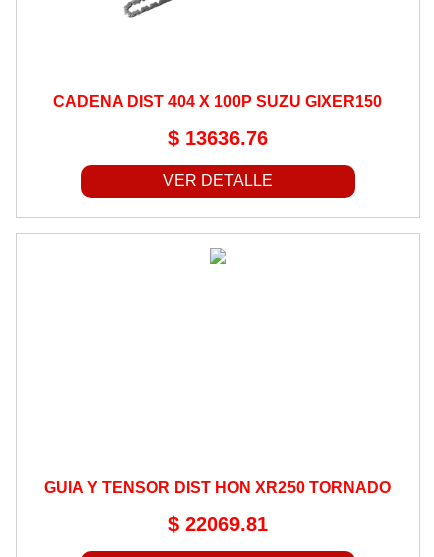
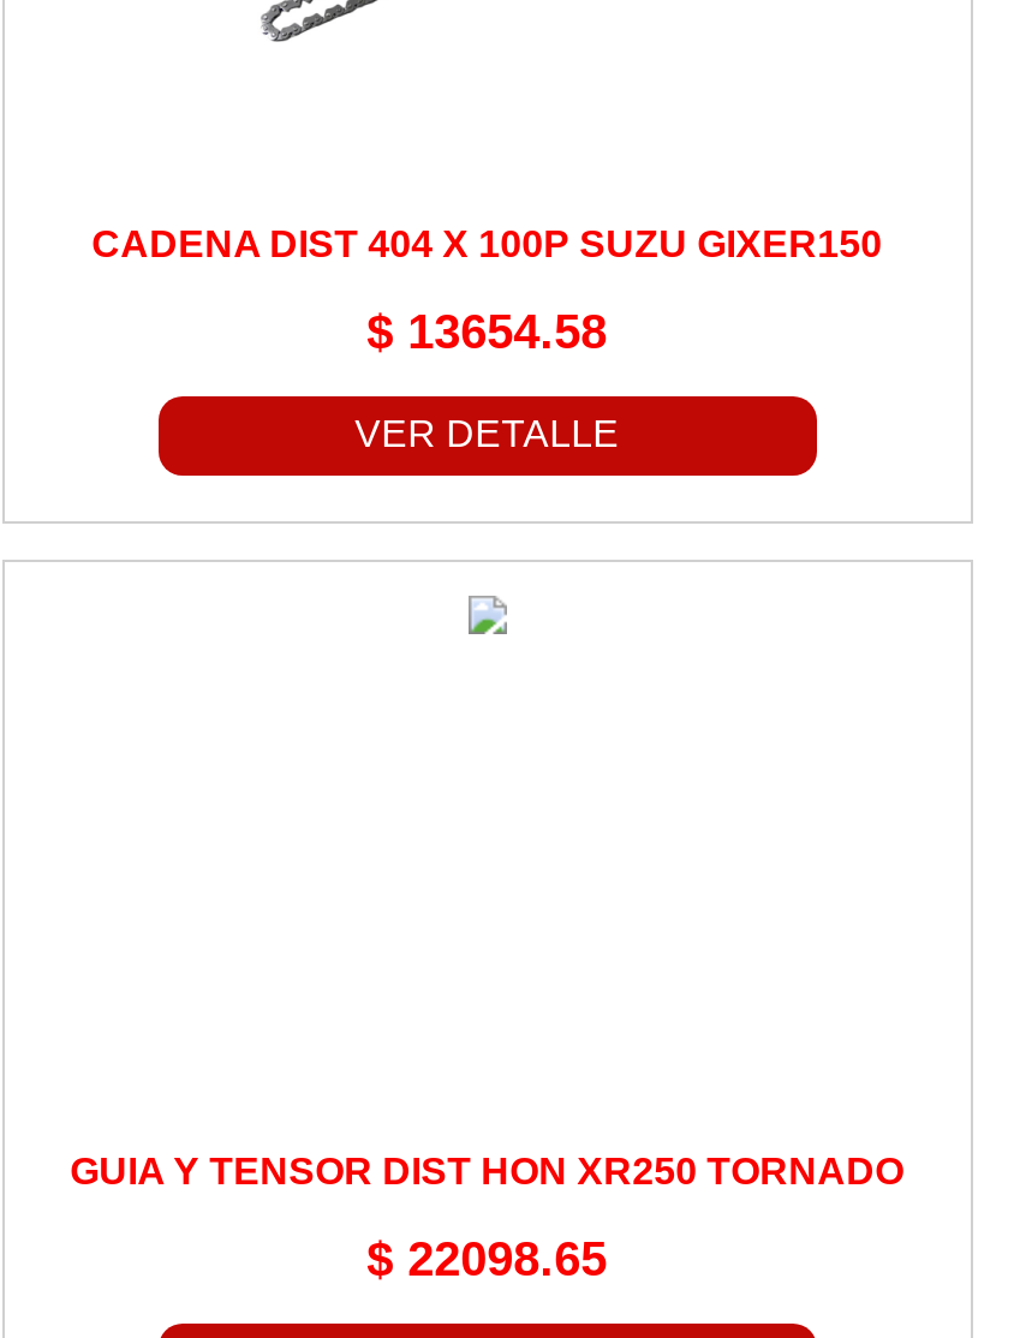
- $ 13636.76
+ $ 13654.58

- $ 22069.81
+ $ 22098.65
